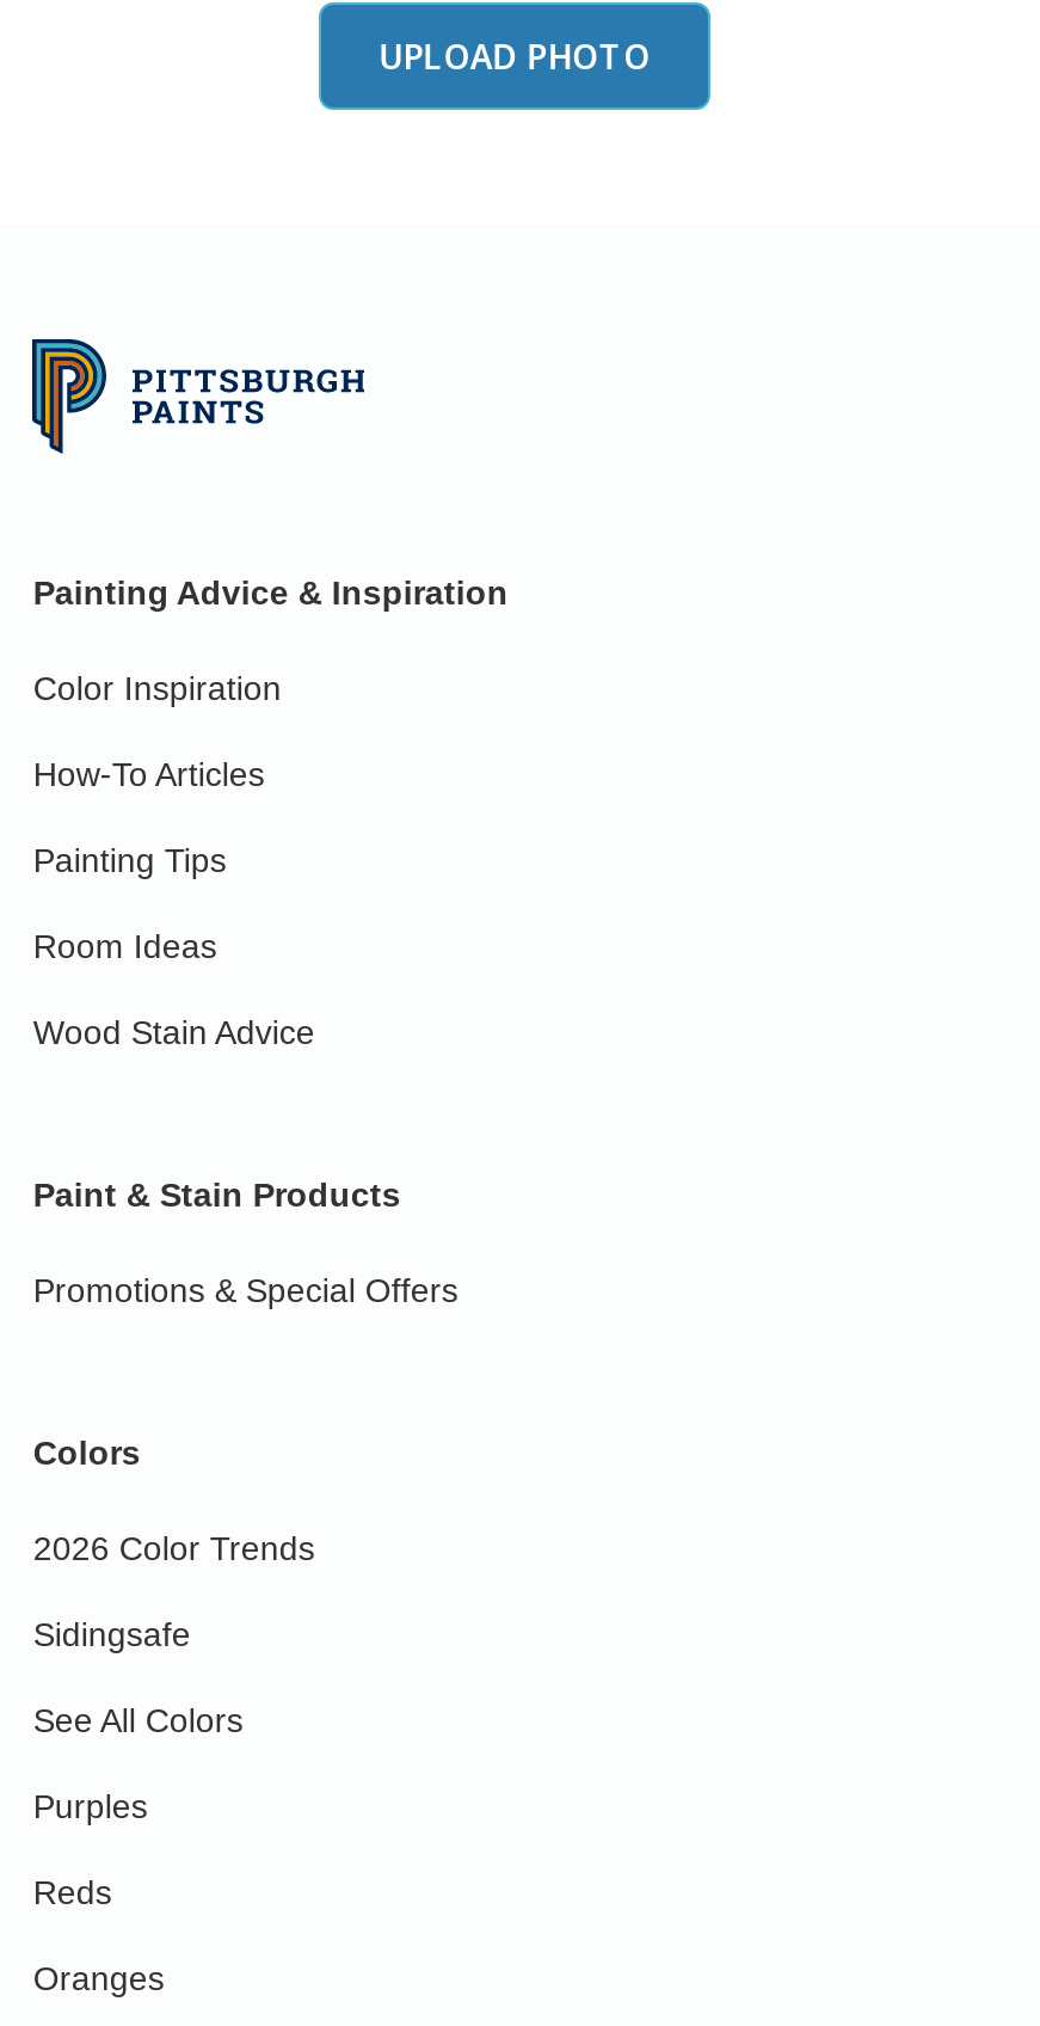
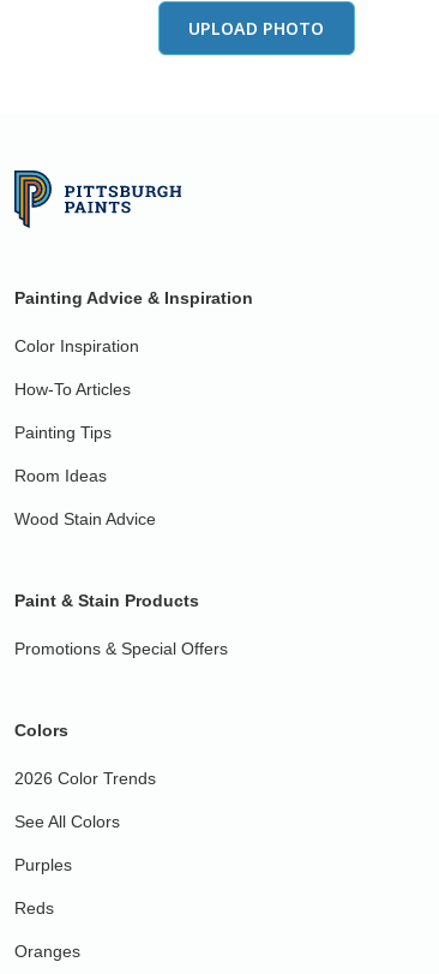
- Sidingsafe
